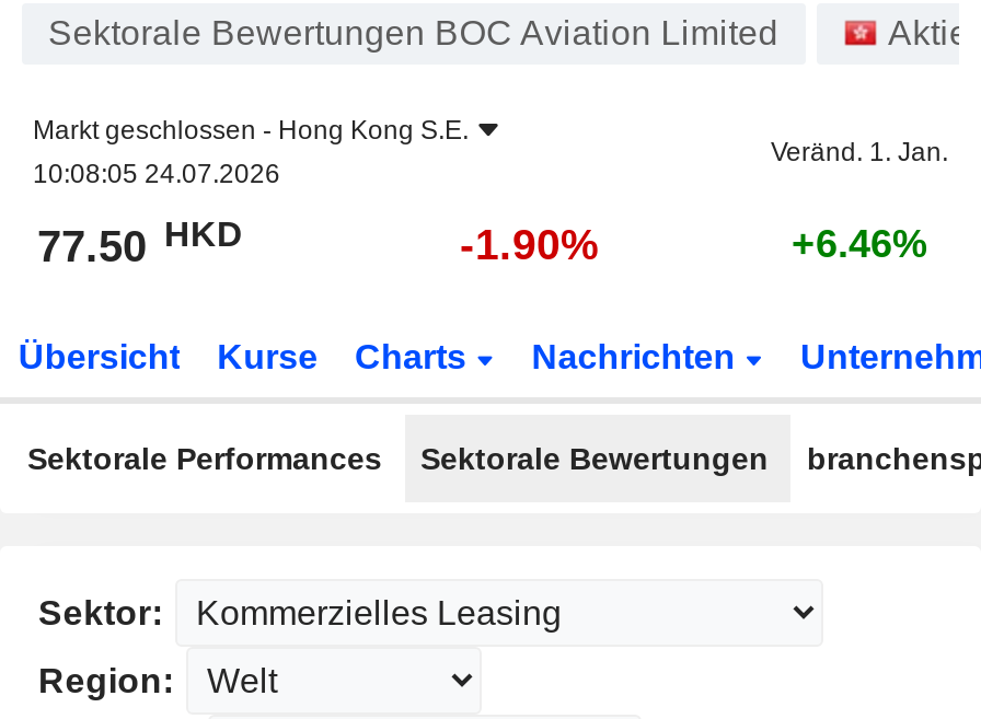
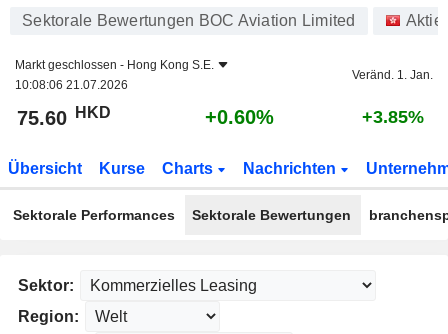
- 10:08:05 24.07.2026
+ 10:08:06 21.07.2026

- 77.50 HKD
+ 75.60 HKD

- -1.90%
+ +0.60%

- +6.46%
+ +3.85%
